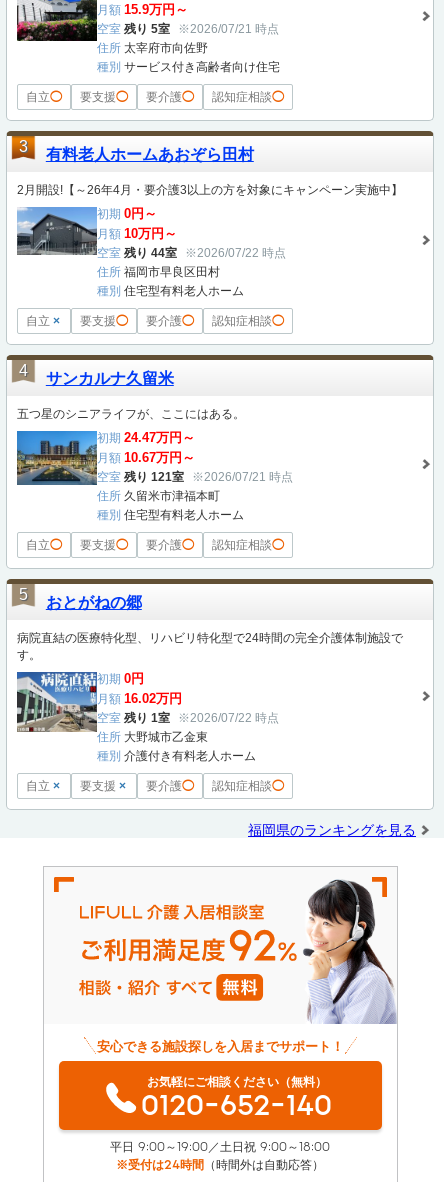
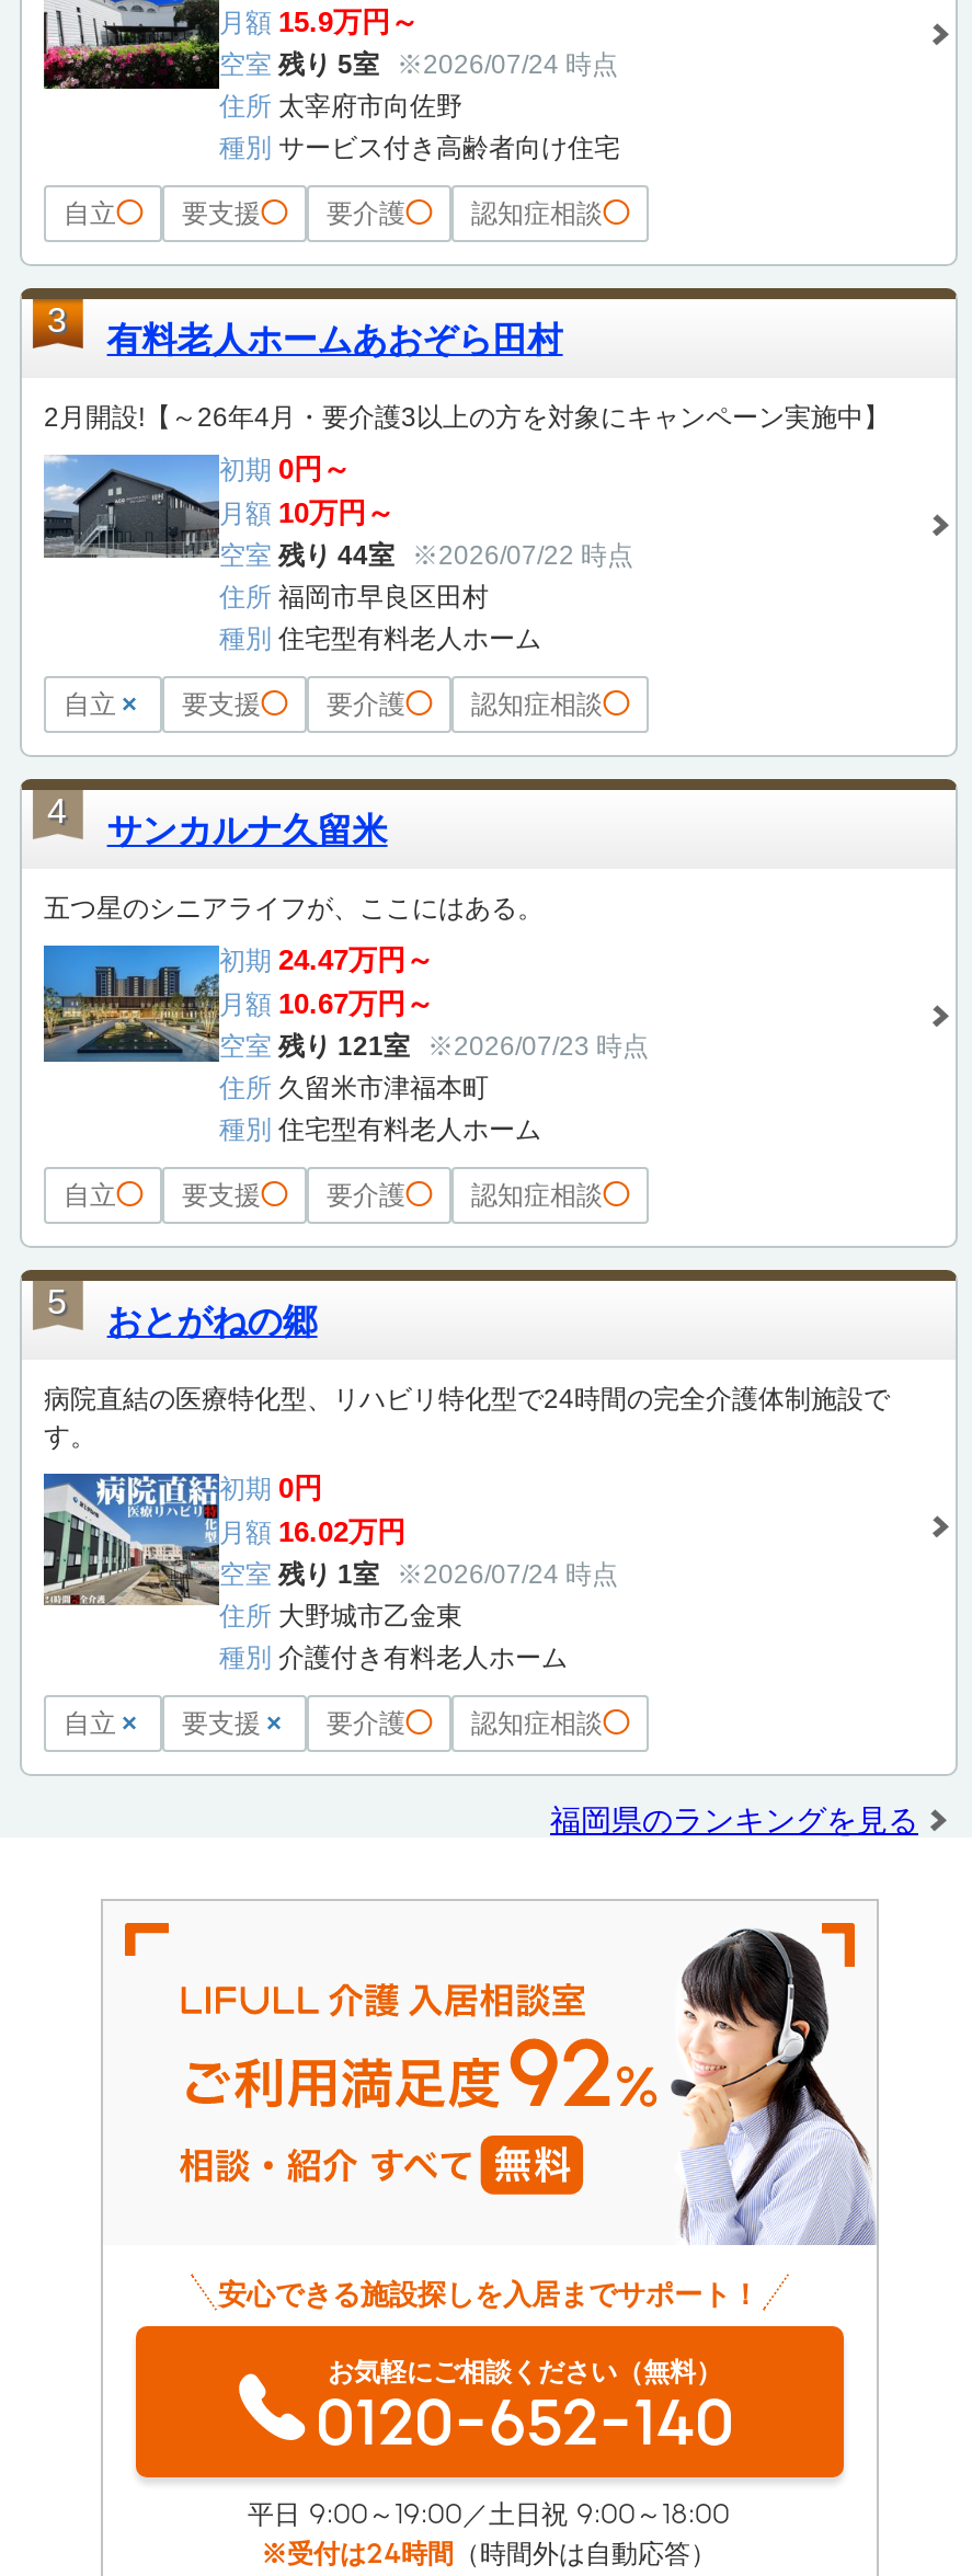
- 空室 残り 5室 ※2026/07/21 時点
+ 空室 残り 5室 ※2026/07/24 時点

- 空室 残り 121室 ※2026/07/21 時点
+ 空室 残り 121室 ※2026/07/23 時点

- 空室 残り 1室 ※2026/07/22 時点
+ 空室 残り 1室 ※2026/07/24 時点
